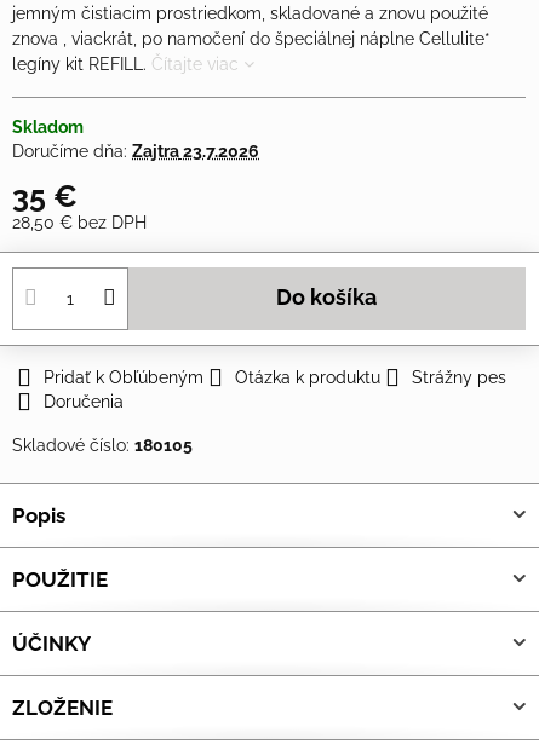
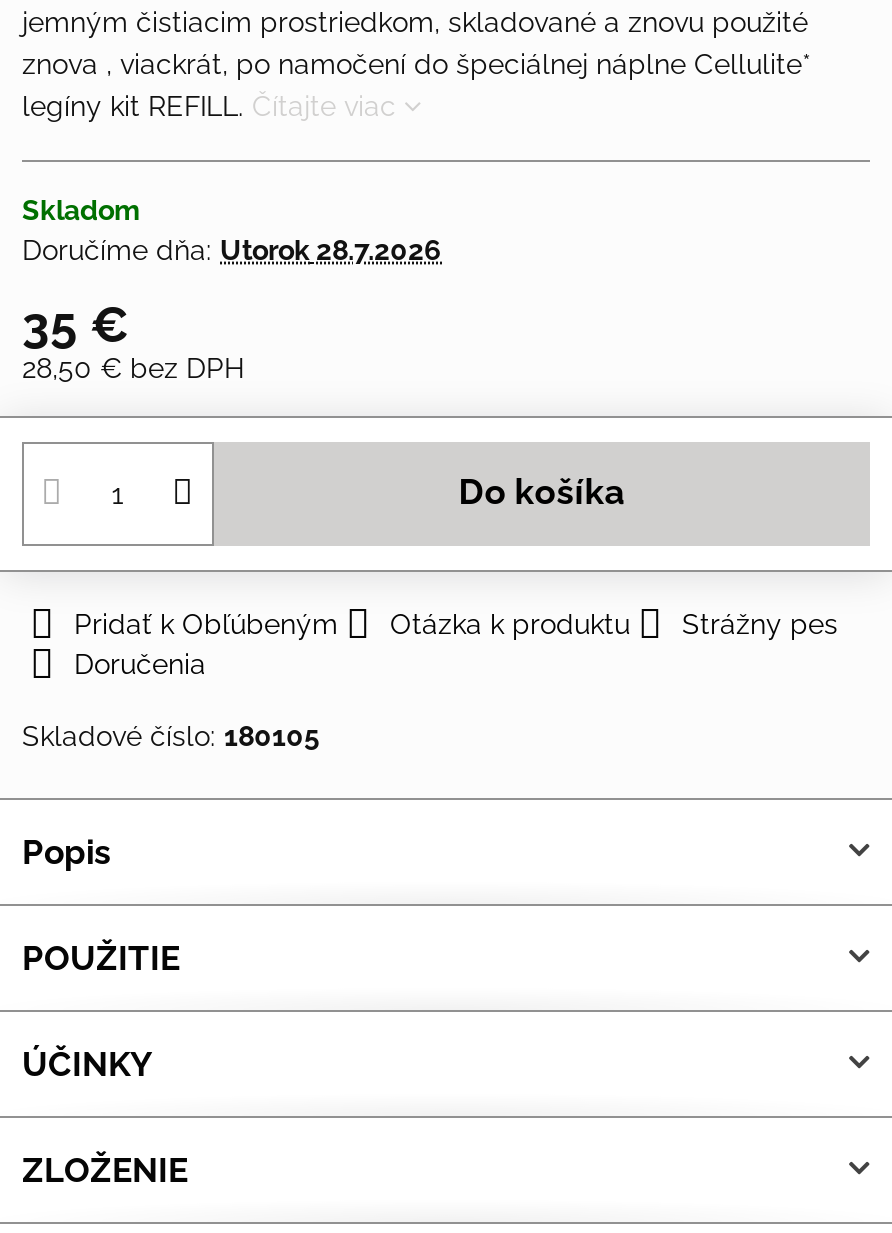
- Doručíme dňa: Zajtra 23.7.2026
+ Doručíme dňa: Utorok 28.7.2026
